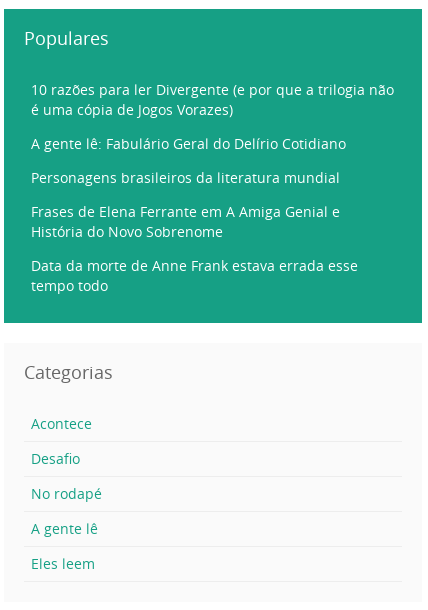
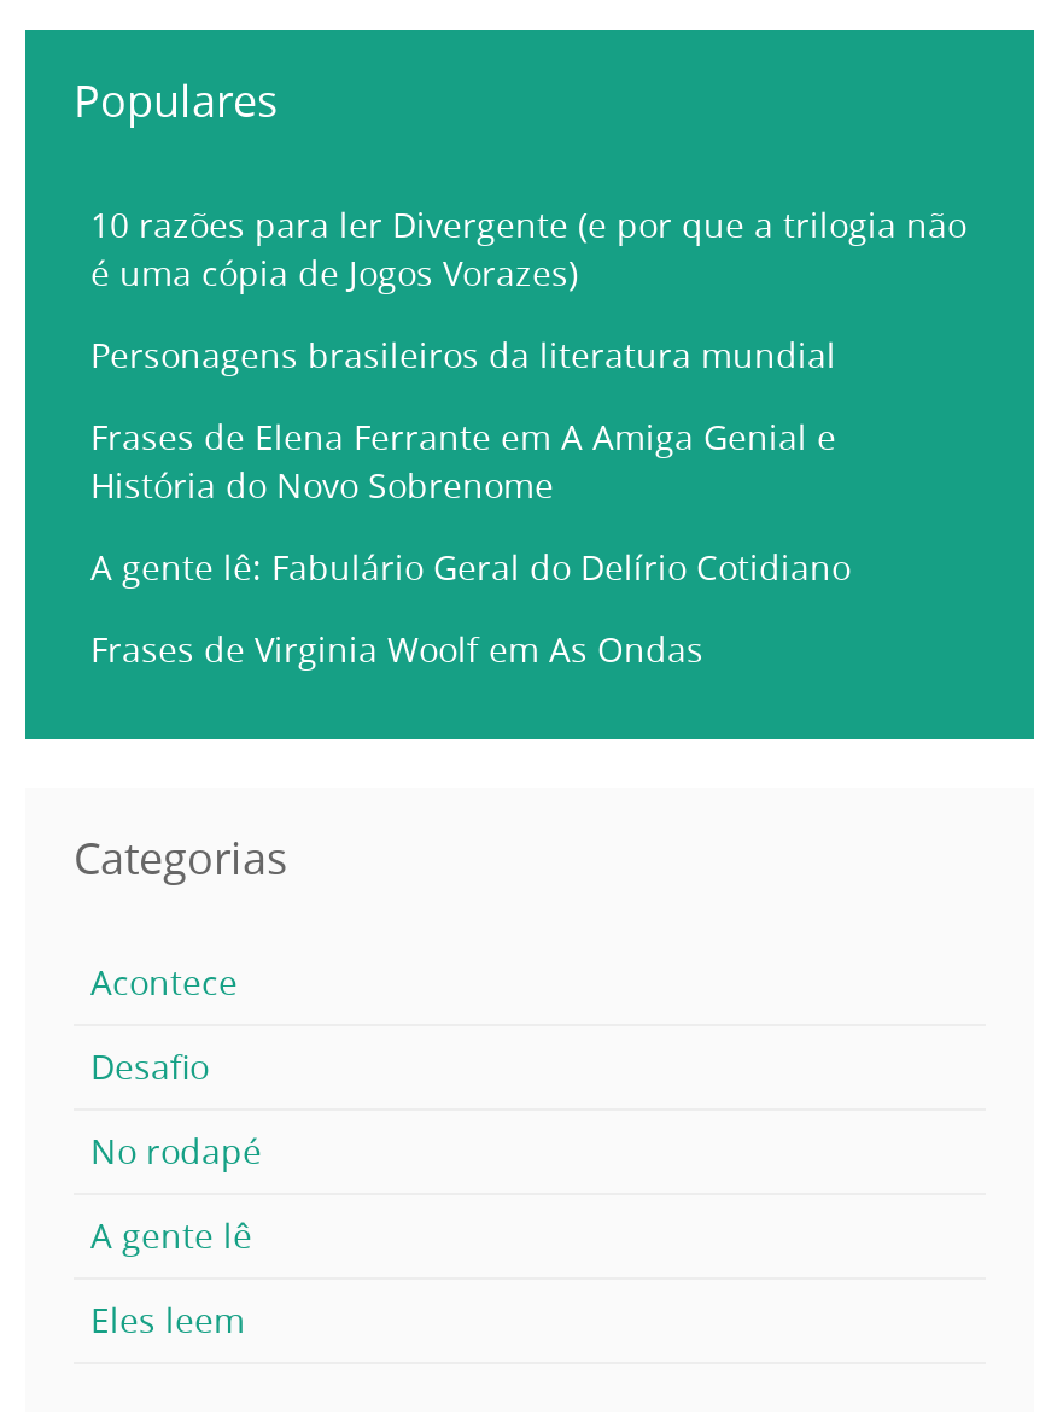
moved down: A gente lê: Fabulário Geral do Delírio Cotidiano

- Data da morte de Anne Frank estava errada esse
- tempo todo
+ Frases de Virginia Woolf em As Ondas
